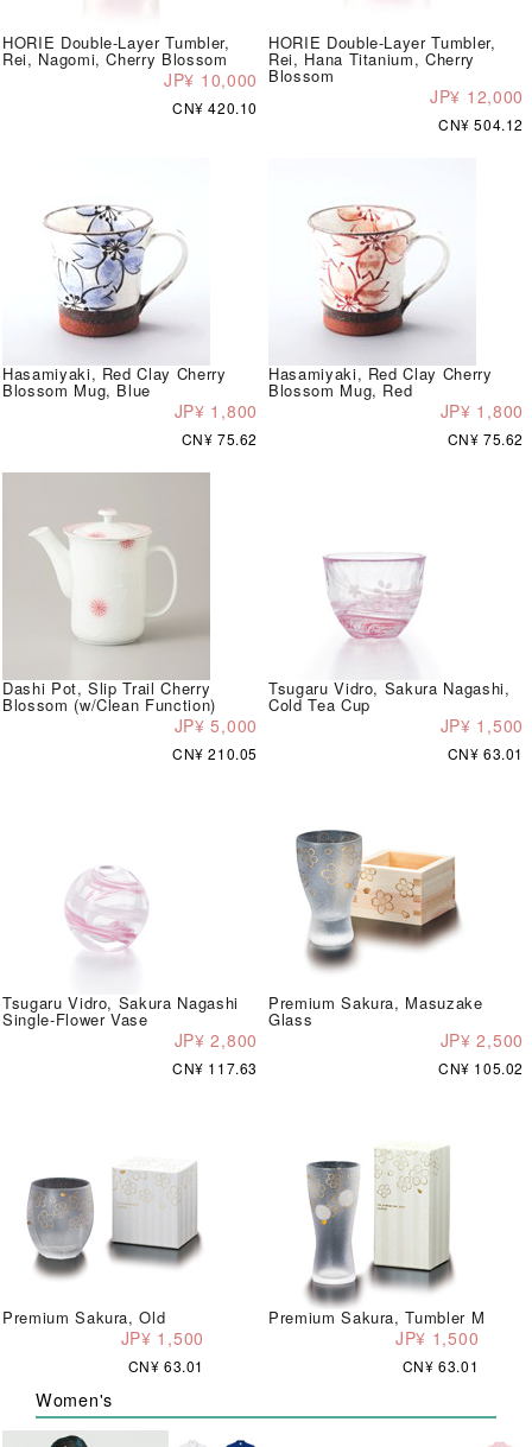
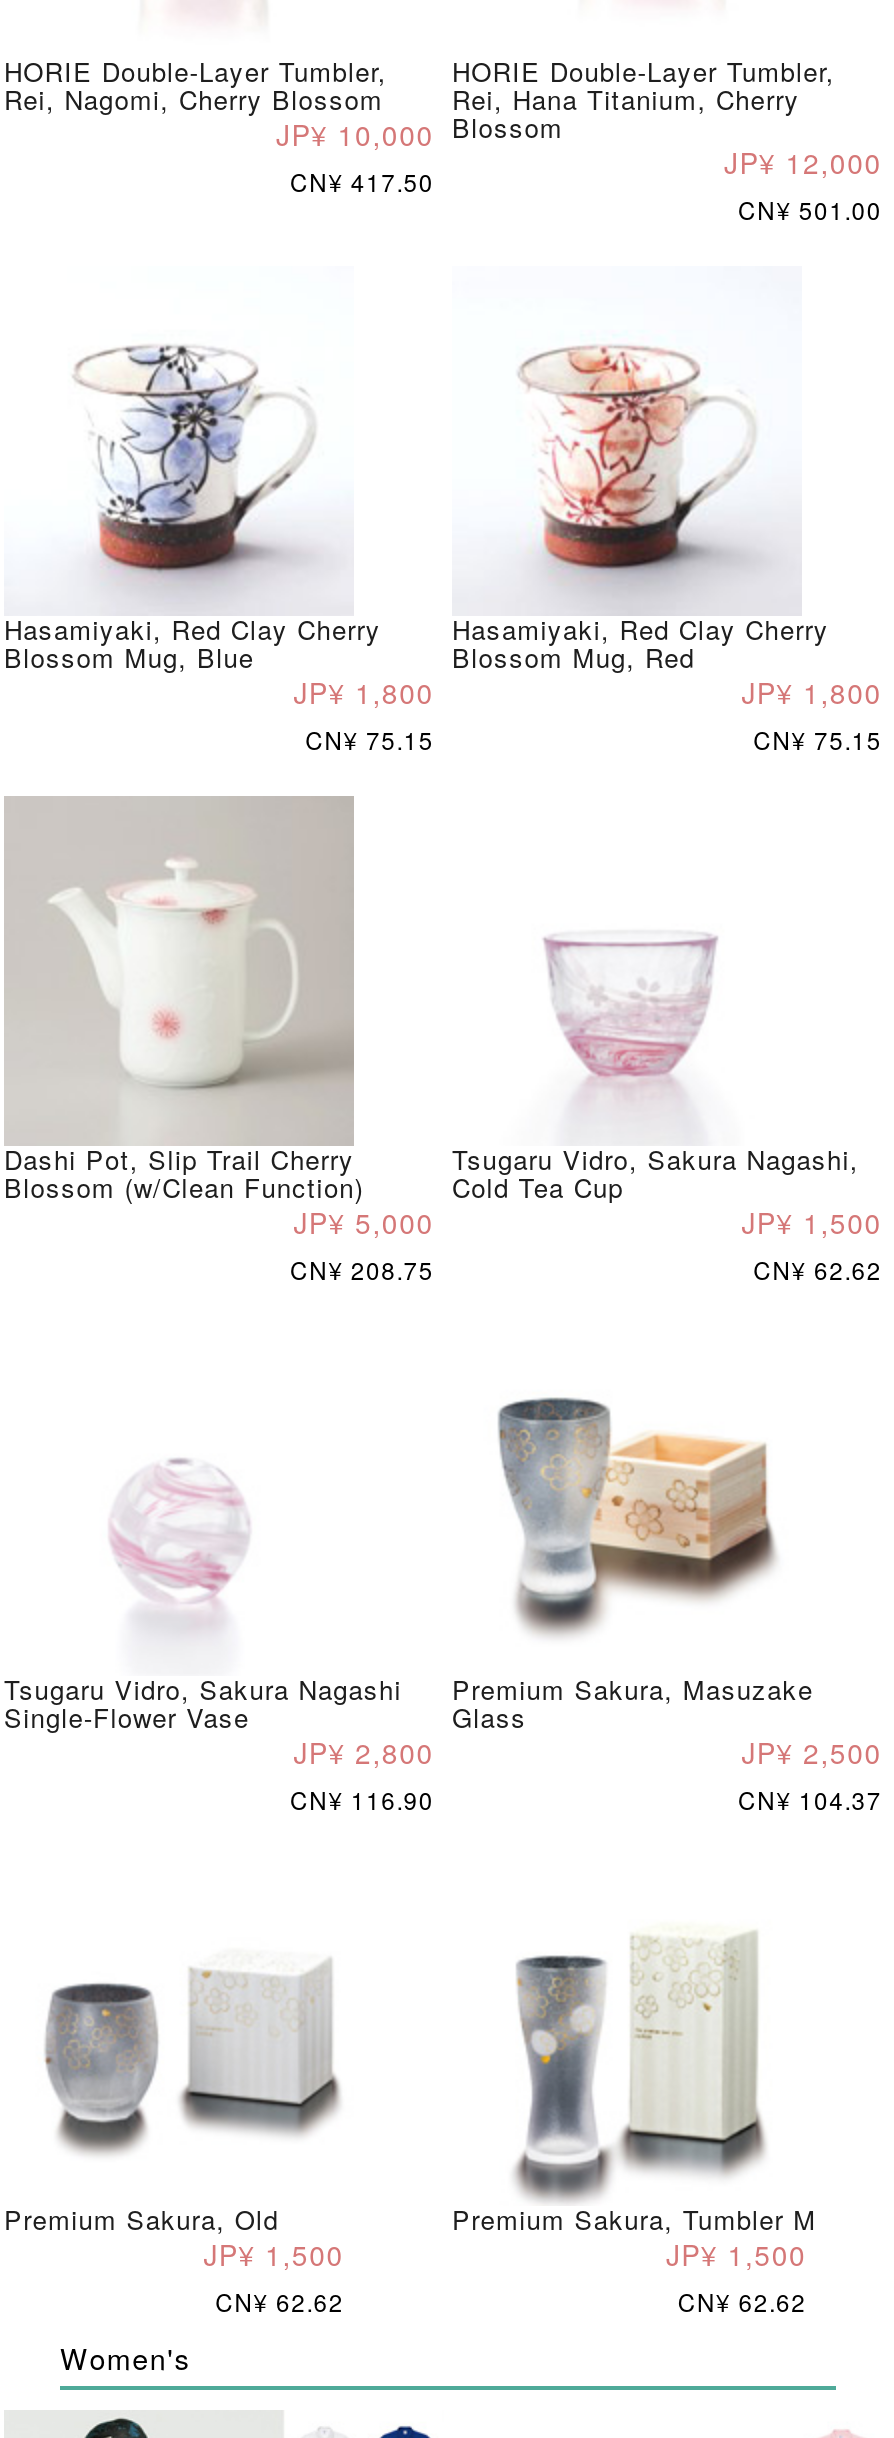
- CN¥ 420.10
+ CN¥ 417.50

- CN¥ 504.12
+ CN¥ 501.00

- CN¥ 75.62
+ CN¥ 75.15

- CN¥ 75.62
+ CN¥ 75.15

- CN¥ 210.05
+ CN¥ 208.75

- CN¥ 63.01
+ CN¥ 62.62

- CN¥ 117.63
+ CN¥ 116.90

- CN¥ 105.02
+ CN¥ 104.37

- CN¥ 63.01
+ CN¥ 62.62

- CN¥ 63.01
+ CN¥ 62.62
